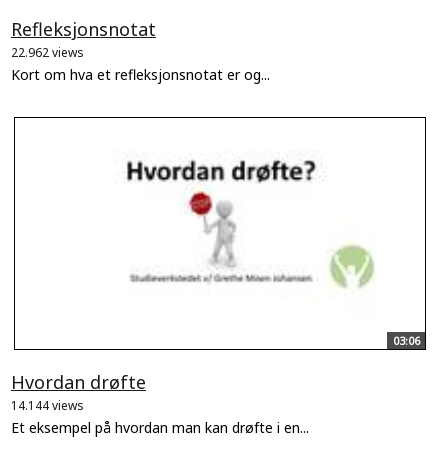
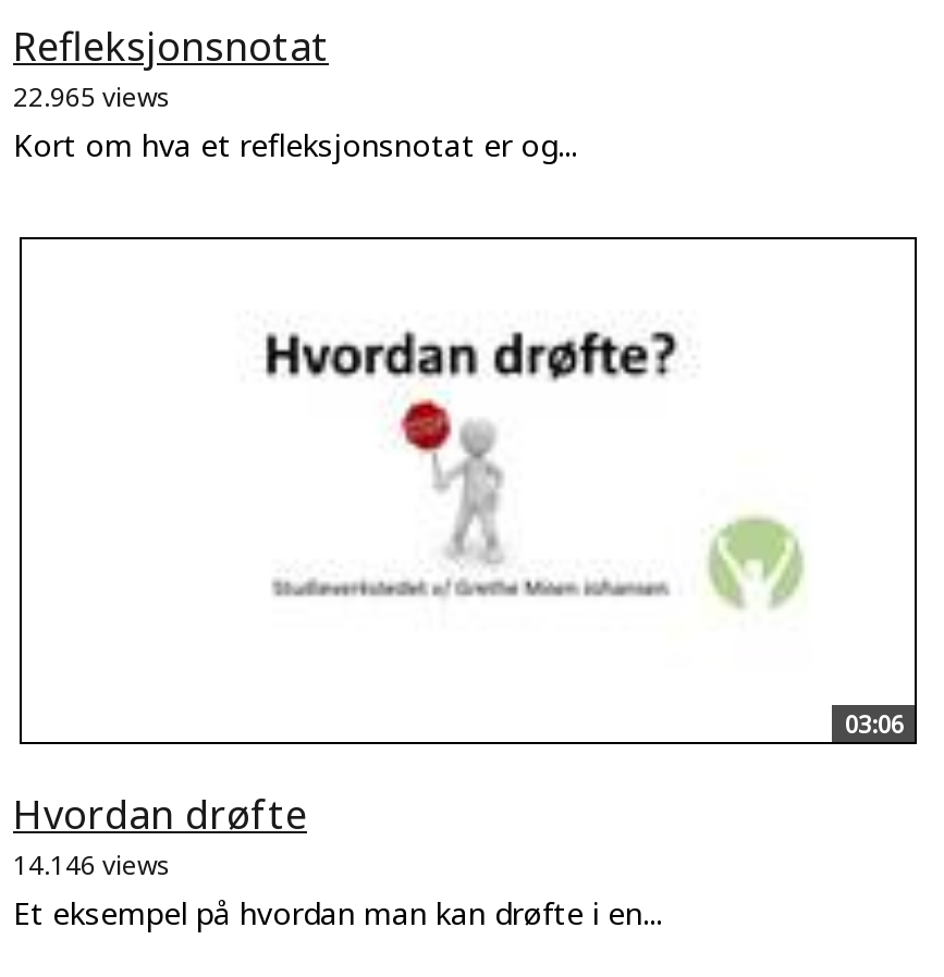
- 22.962 views
+ 22.965 views

- 14.144 views
+ 14.146 views
